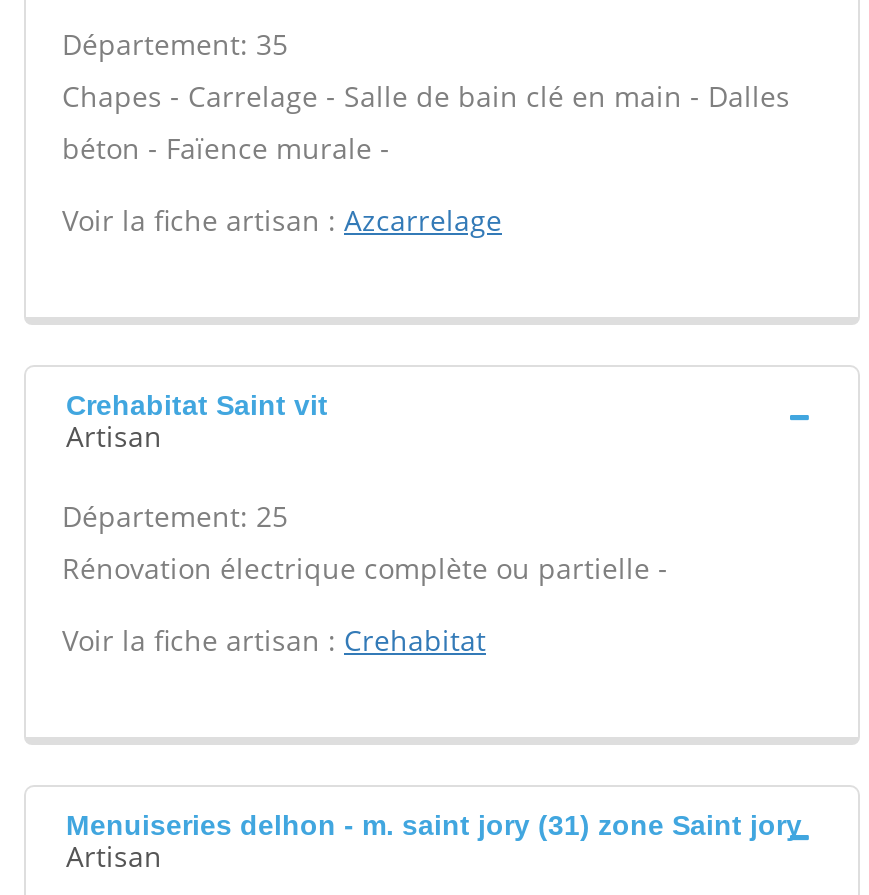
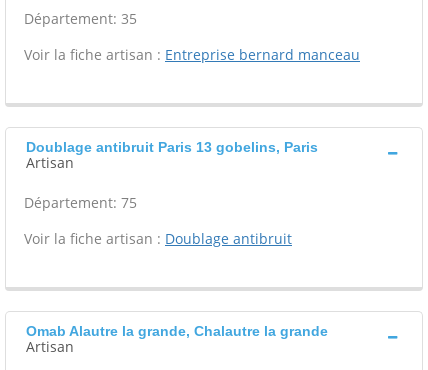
- Chapes - Carrelage - Salle de bain clé en main - Dalles
- béton - Faïence murale -
- Voir la fiche artisan : Azcarrelage
+ Voir la fiche artisan : Entreprise bernard manceau

- Crehabitat Saint vit
+ Doublage antibruit Paris 13 gobelins, Paris

- Département: 25
- Rénovation électrique complète ou partielle -
+ Département: 75

- Voir la fiche artisan : Crehabitat
+ Voir la fiche artisan : Doublage antibruit

- Menuiseries delhon - m. saint jory (31) zone Saint jory
+ Omab Alautre la grande, Chalautre la grande
